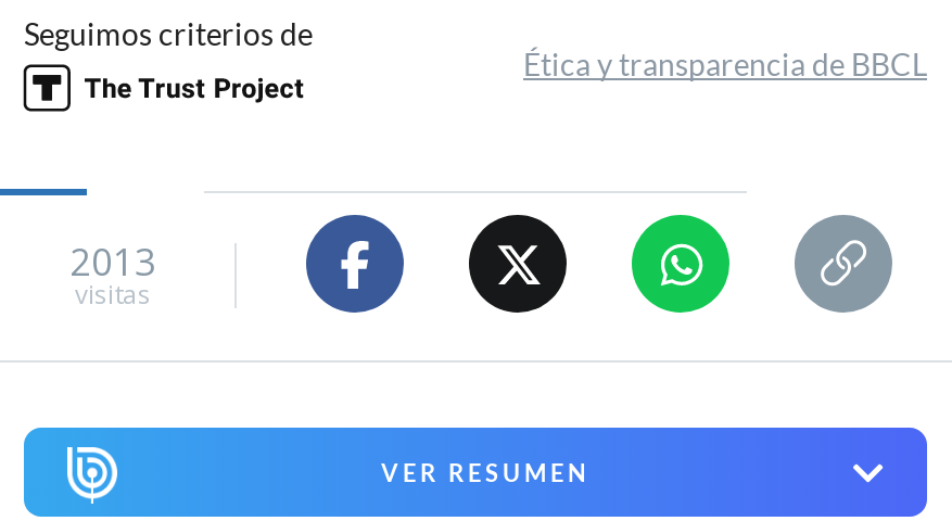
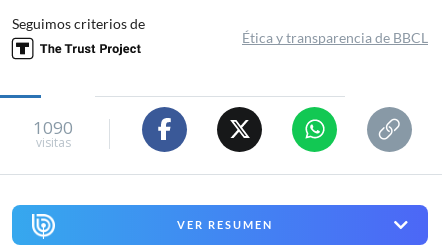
- 2013
+ 1090
